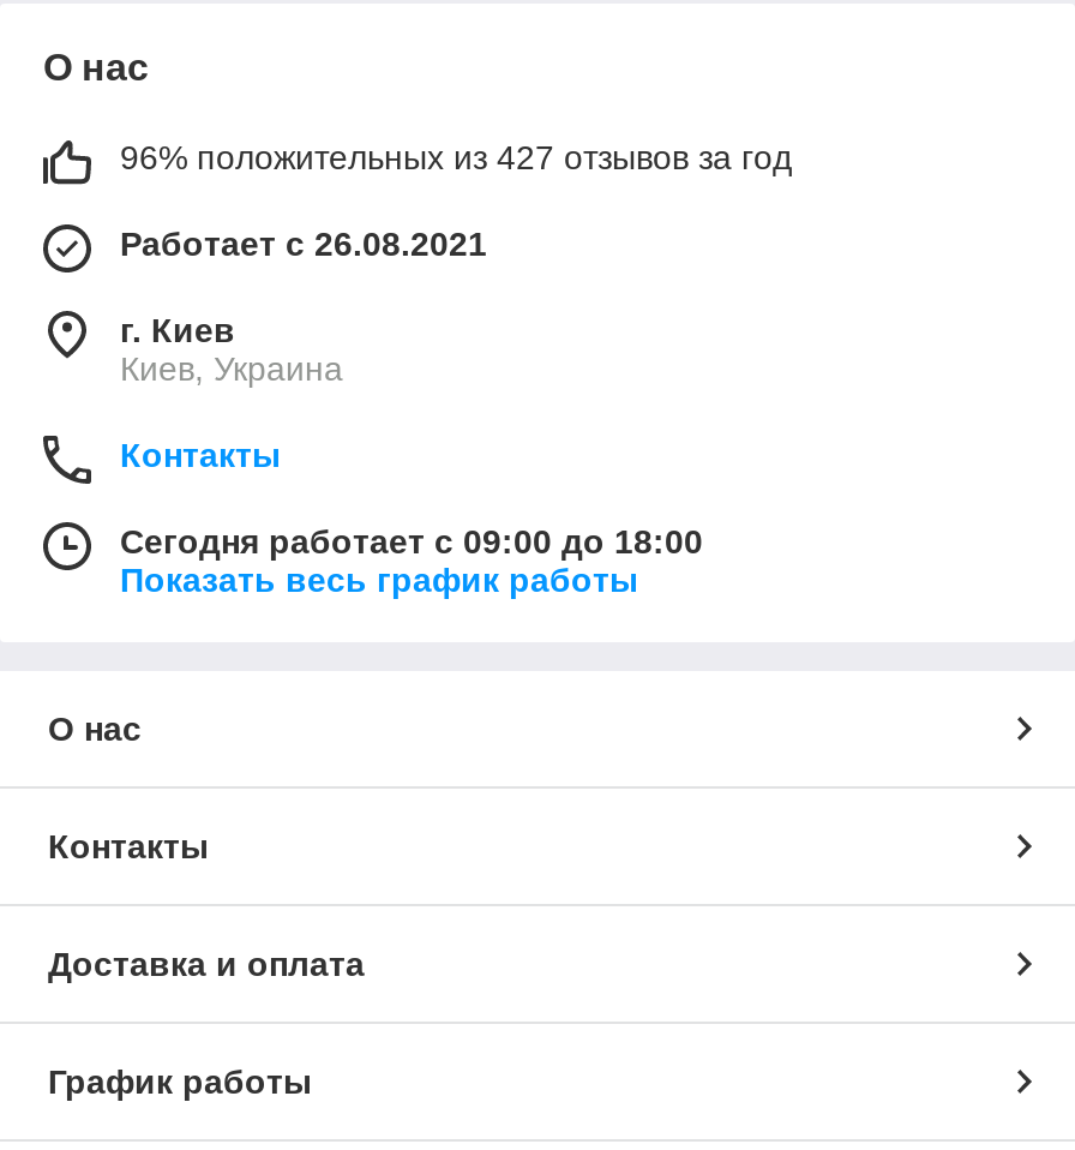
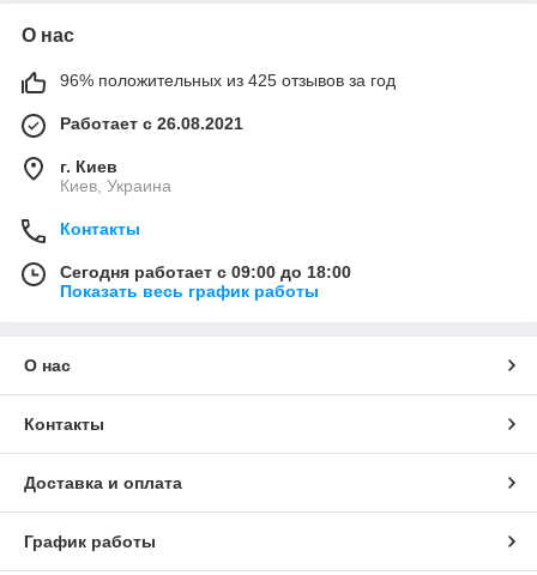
- 96% положительных из 427 отзывов за год
+ 96% положительных из 425 отзывов за год
